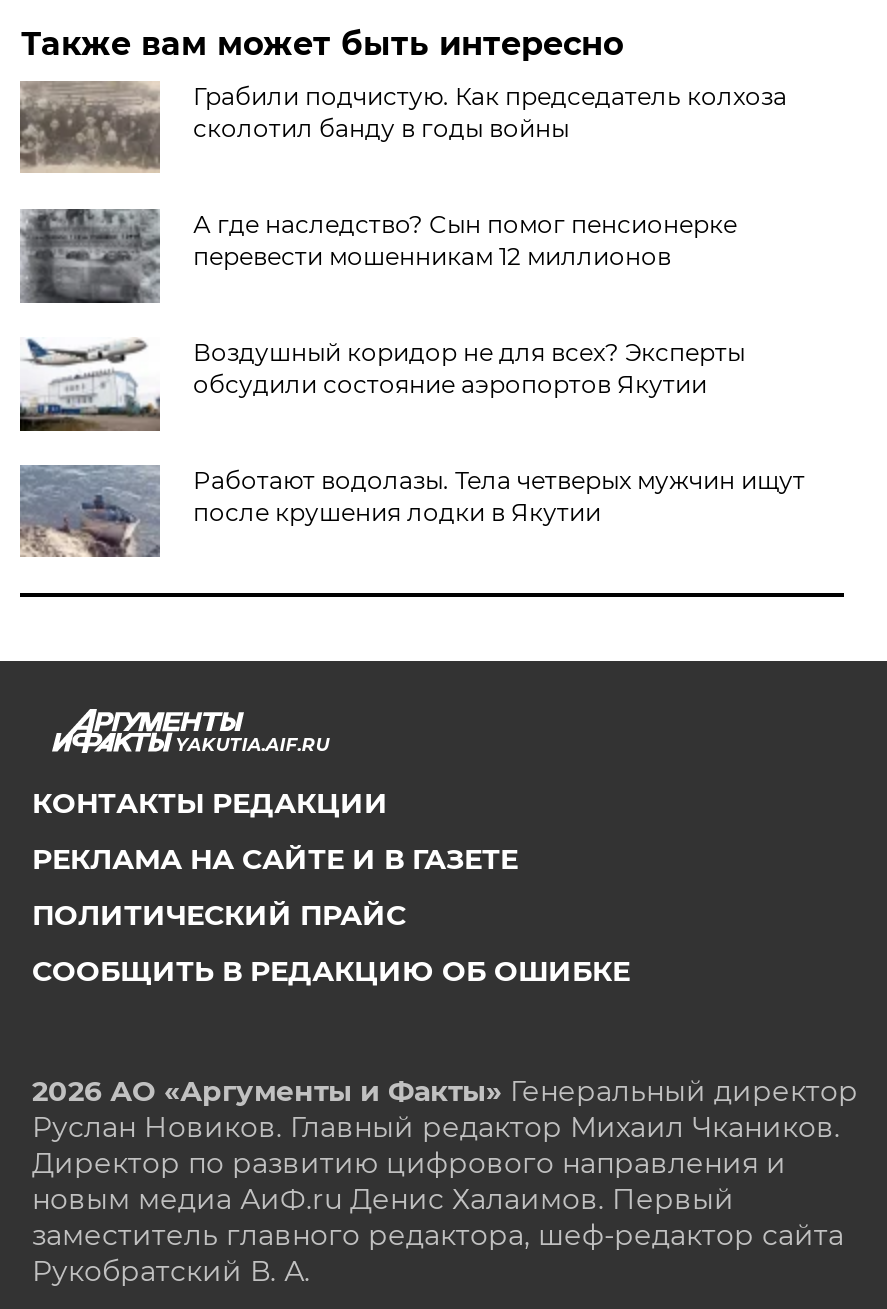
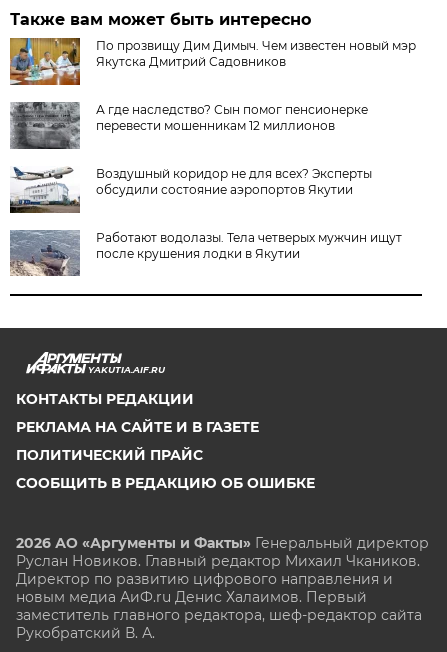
- [image]
- Грабили подчистую. Как председатель колхоза
- сколотил банду в годы войны
+ [image]
+ По прозвищу Дим Димыч. Чем известен новый мэр
+ Якутска Дмитрий Садовников
